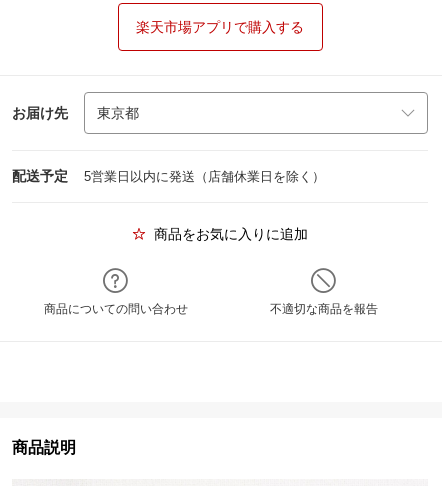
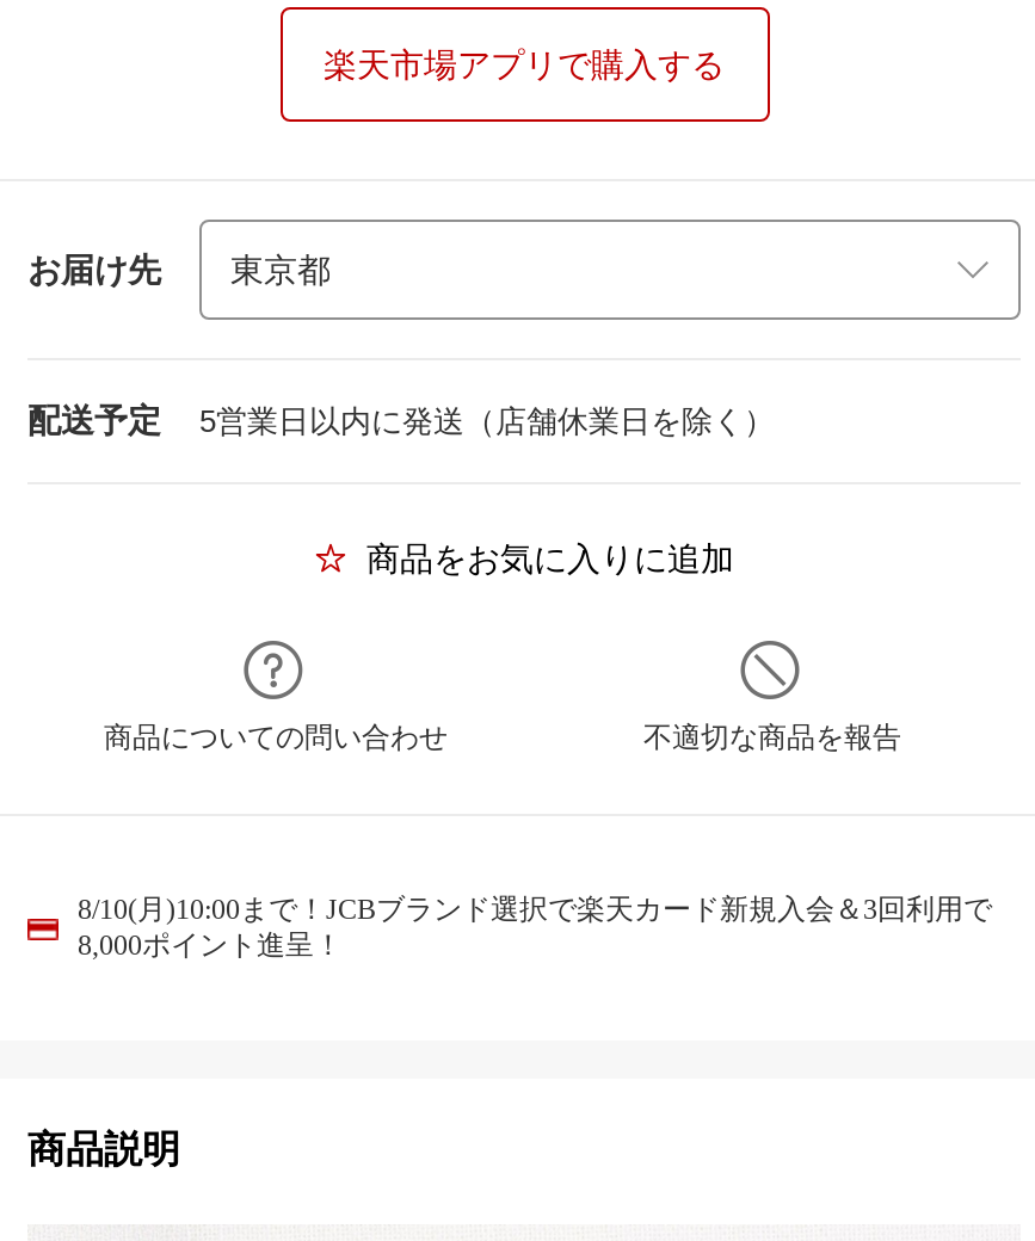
+ 8/10(月)10:00まで！JCBブランド選択で楽天カード新規入会＆3回利用で
+ 8,000ポイント進呈！
